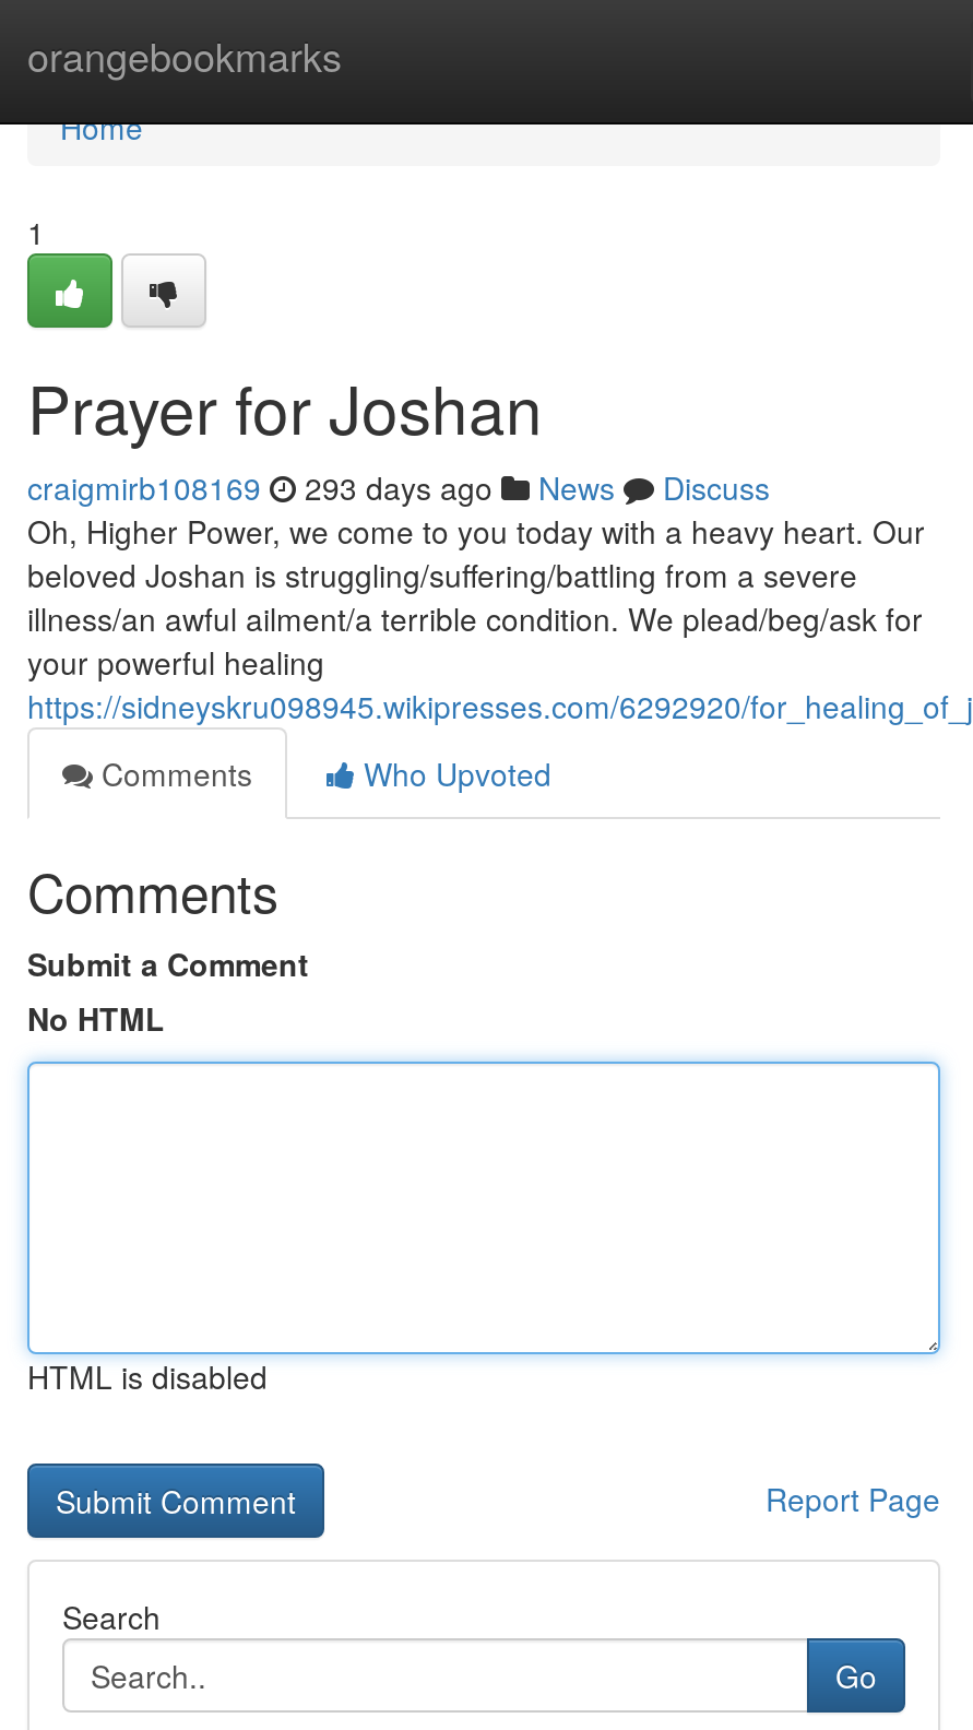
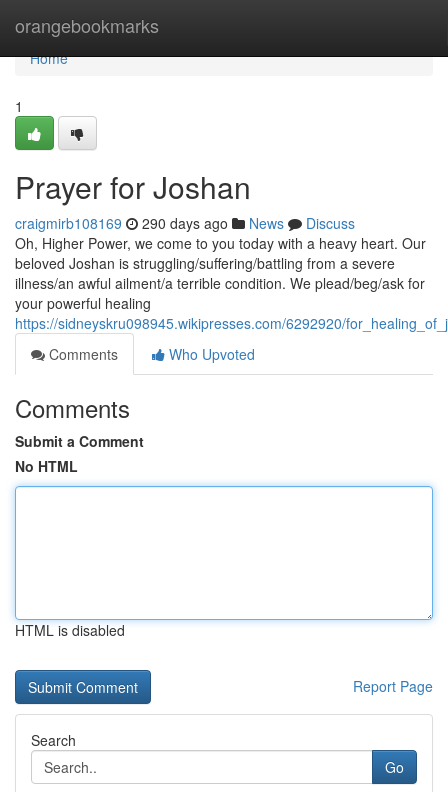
- craigmirb108169 293 days ago News Discuss
+ craigmirb108169 290 days ago News Discuss
